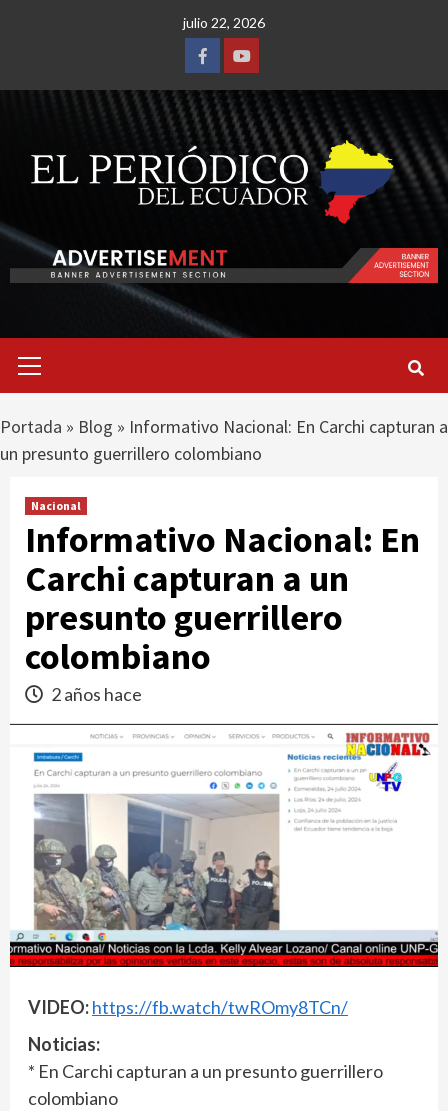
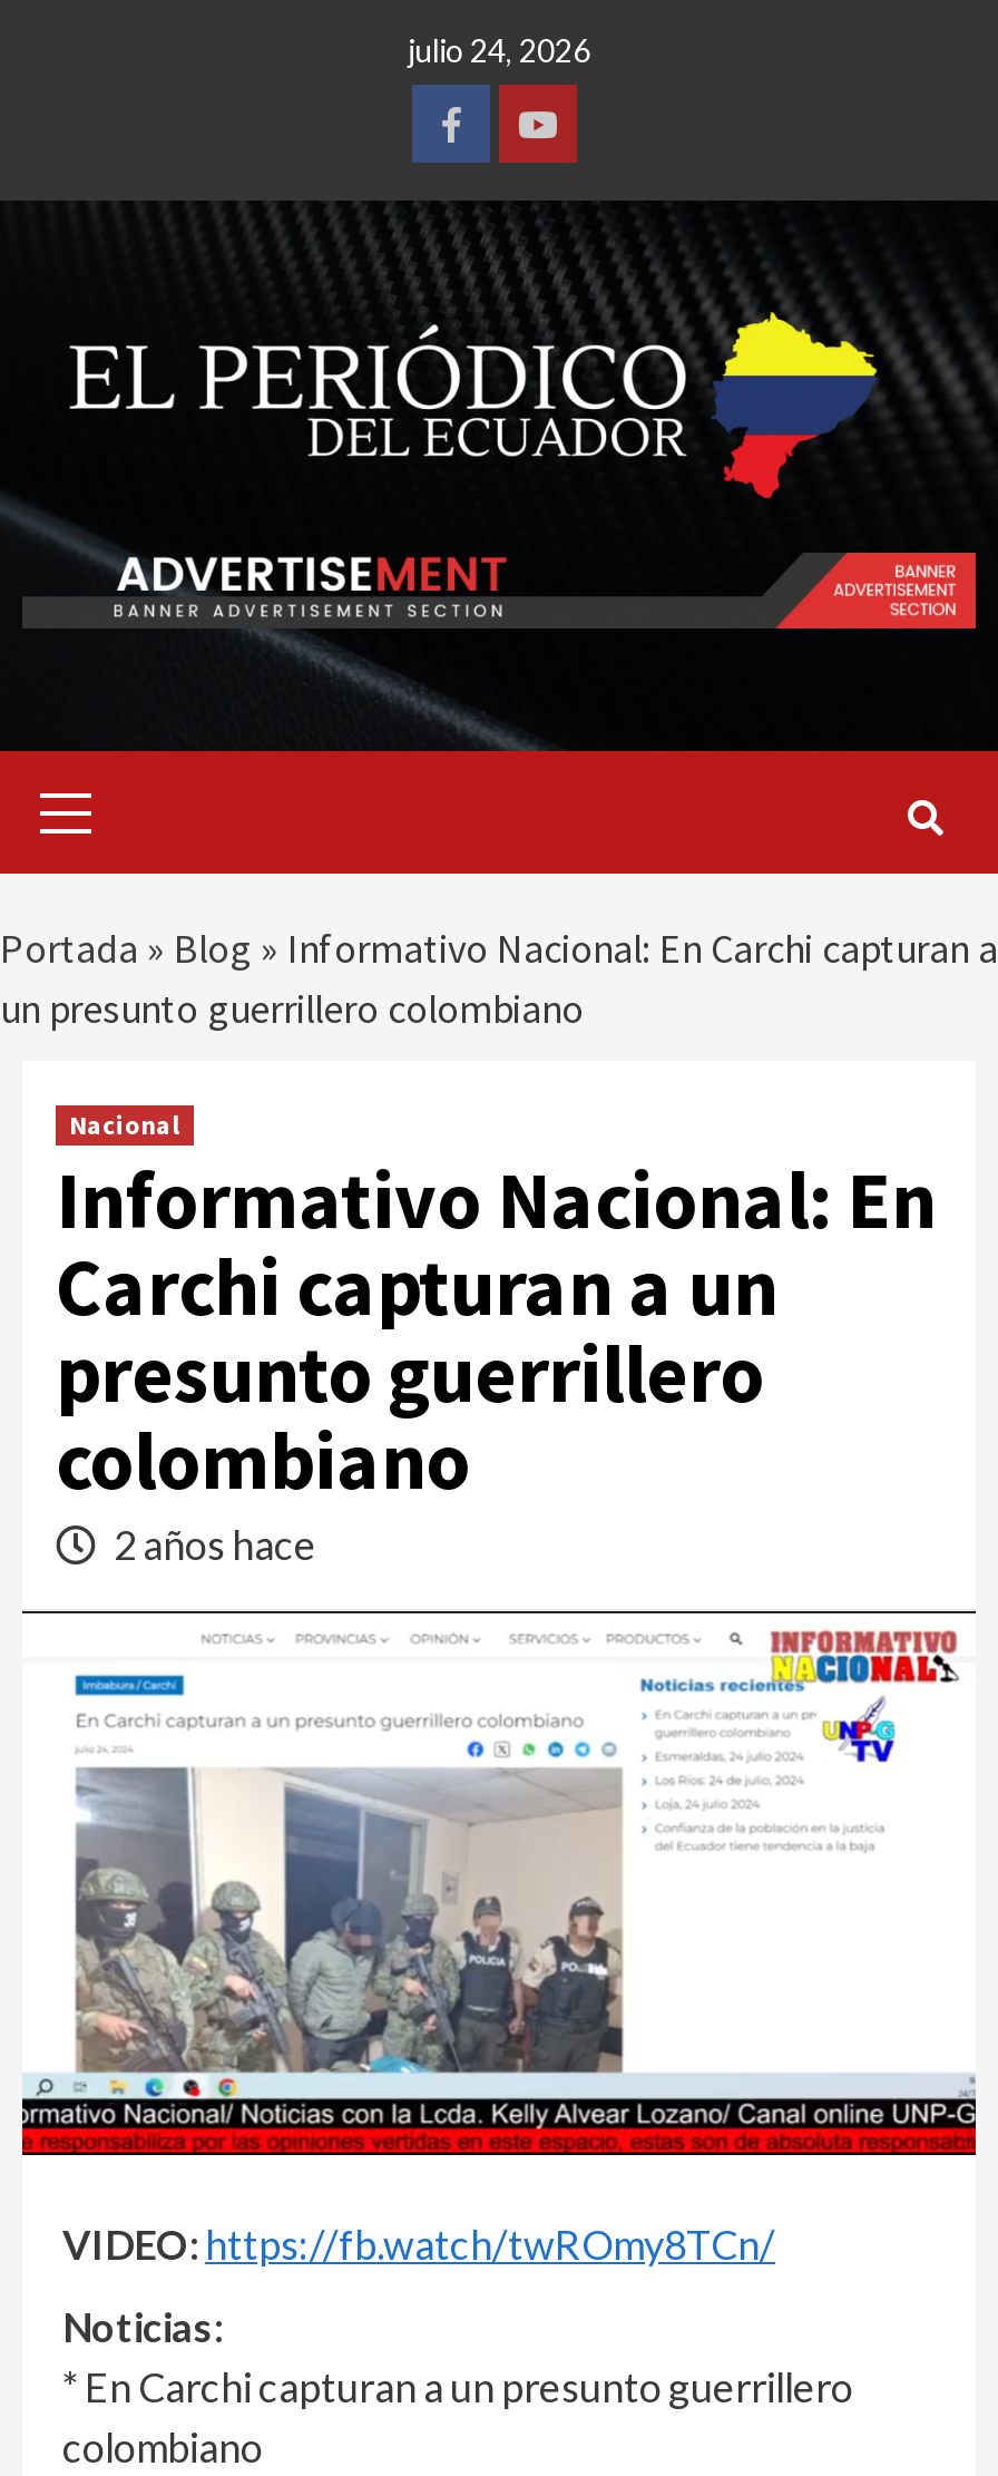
- julio 22, 2026
+ julio 24, 2026
